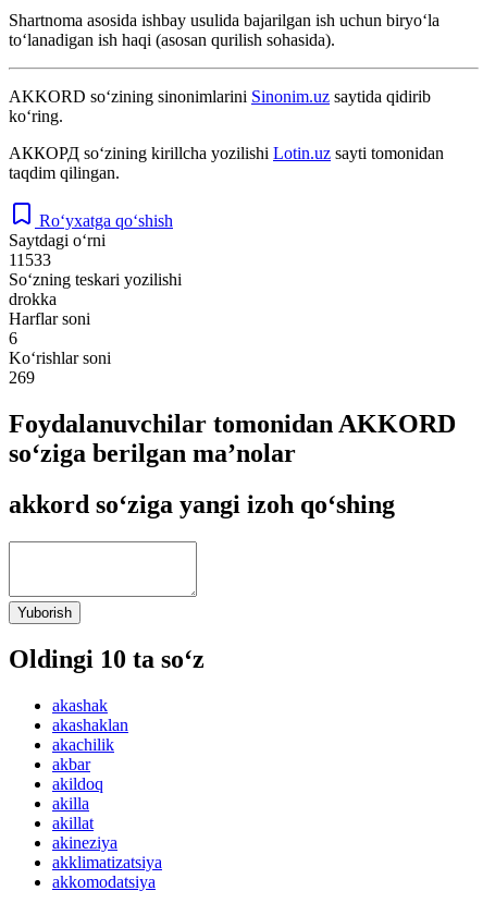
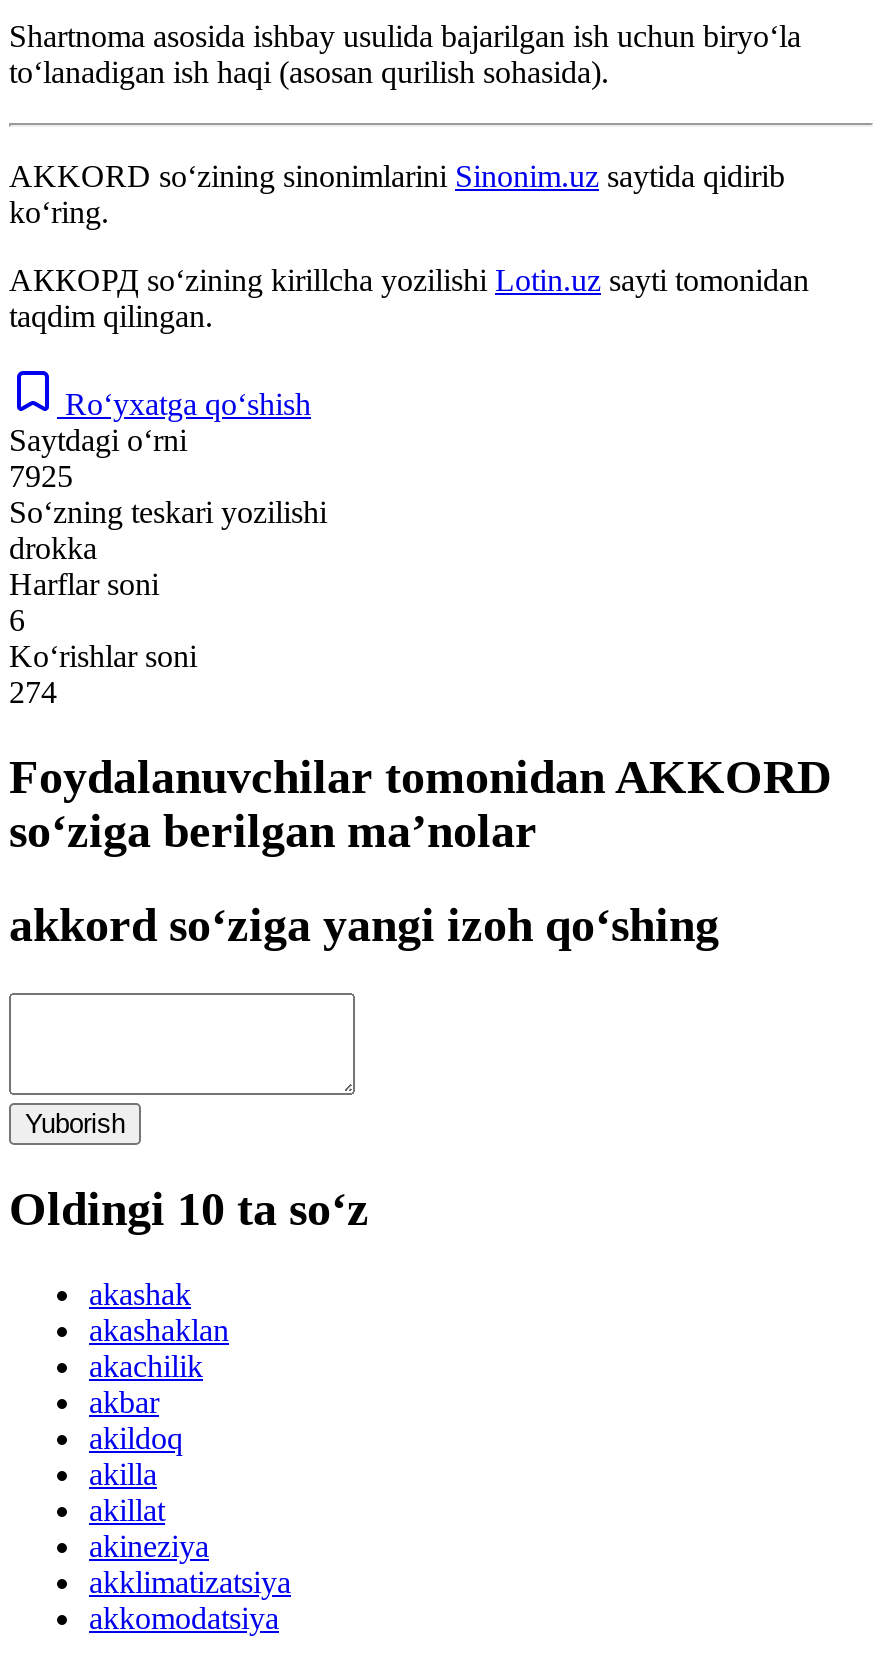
- 11533
+ 7925

- 269
+ 274
